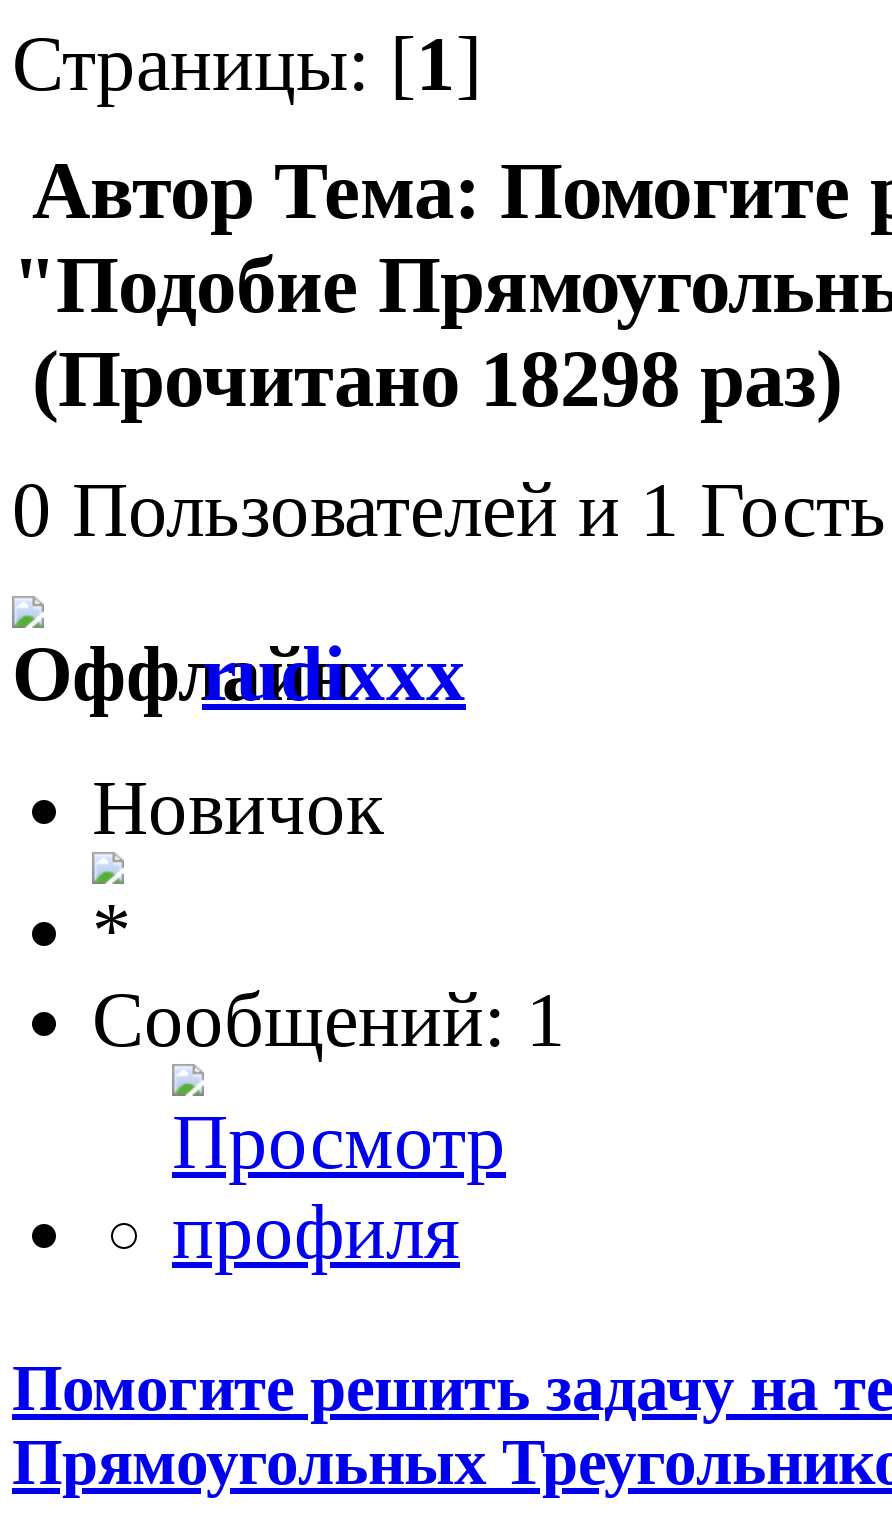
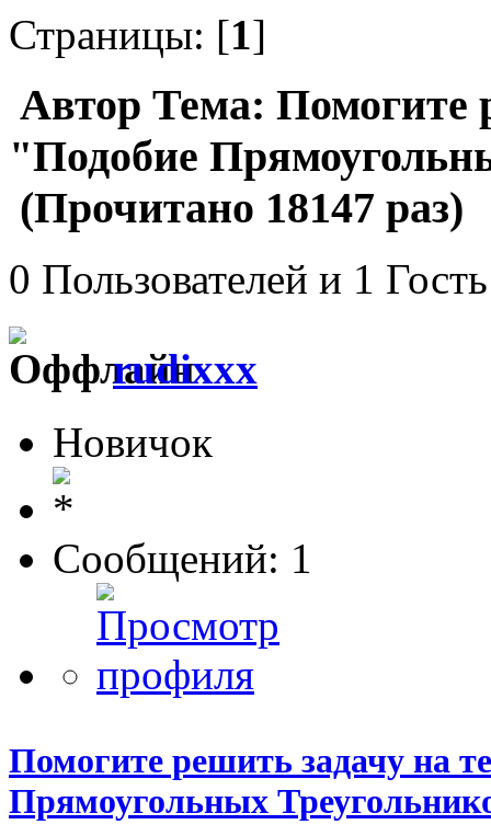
- (Прочитано 18298 раз)
+ (Прочитано 18147 раз)
